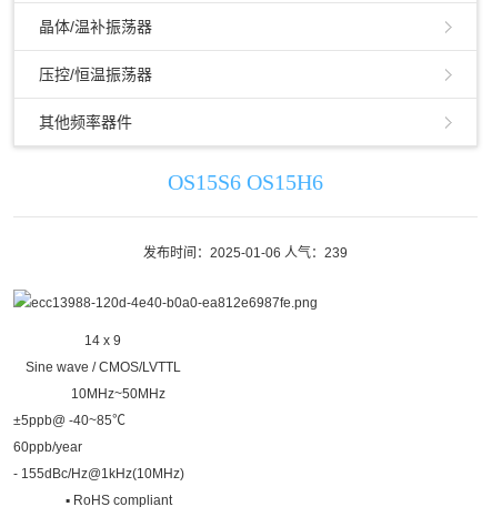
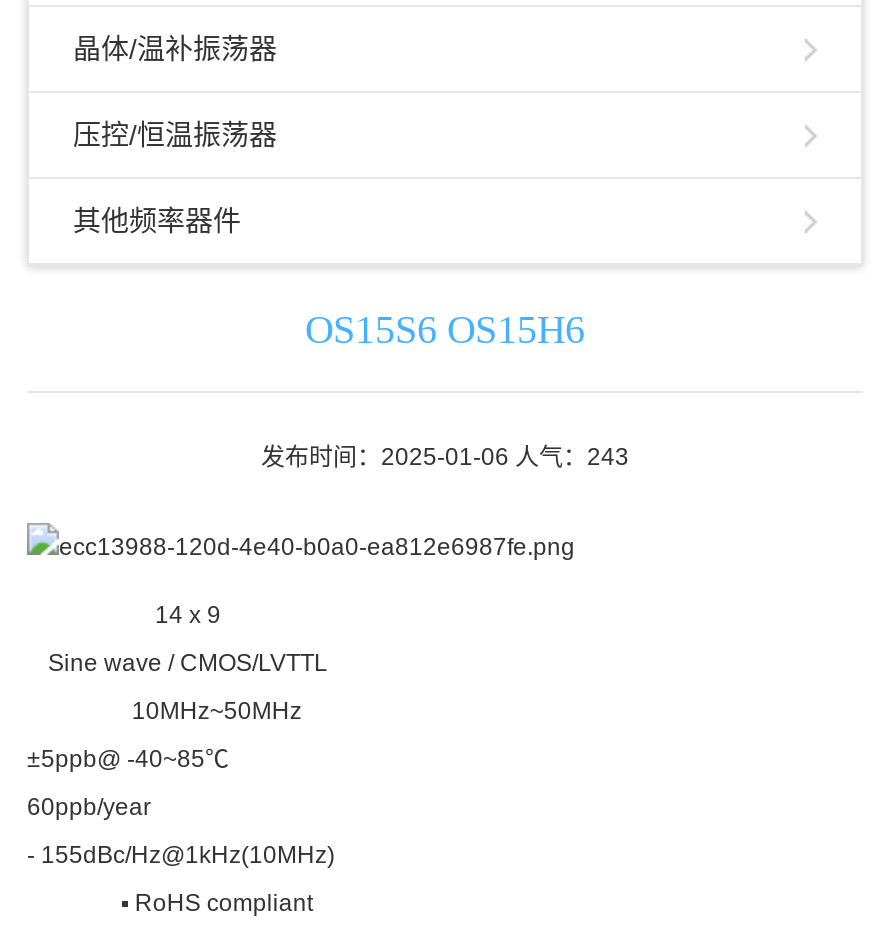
- 发布时间：2025-01-06 人气：239
+ 发布时间：2025-01-06 人气：243
